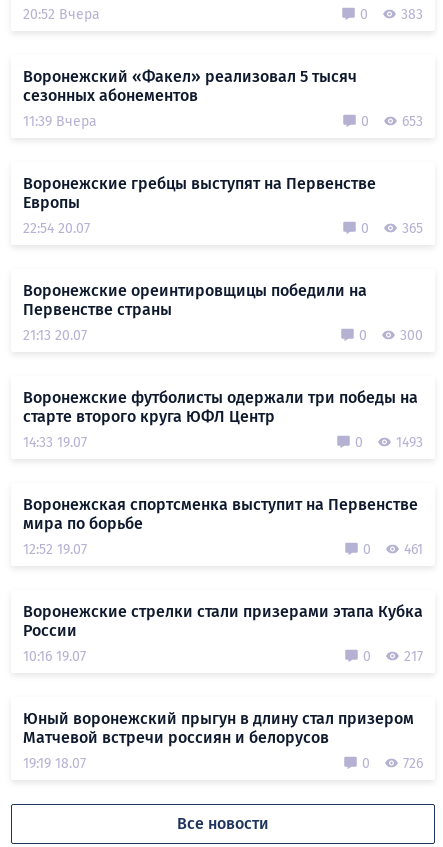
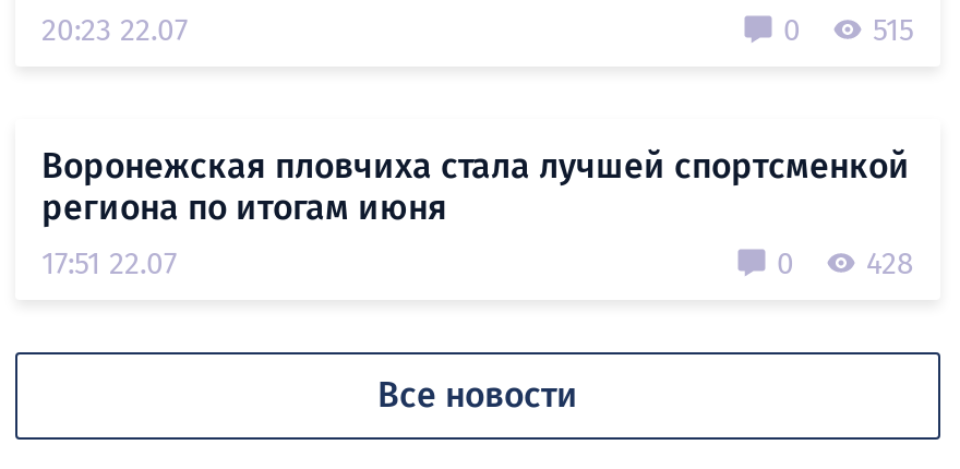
- 20:52 Вчера
+ 20:23 22.07

- 0 383
+ 0 515

- Воронежский «Факел» реализовал 5 тысяч
- сезонных абонементов
- 11:39 Вчера
+ Воронежская пловчиха стала лучшей спортсменкой
+ региона по итогам июня
+ 17:51 22.07

- 653
- Воронежские гребцы выступят на Первенстве
- Европы
- 22:54 20.07
- 0
- 365
- Воронежские ореинтировщицы победили на
- Первенстве страны
- 21:13 20.07
- 0
- 300
- Воронежские футболисты одержали три победы на
- старте второго круга ЮФЛ Центр
- 14:33 19.07
- 0
- 1493
- Воронежская спортсменка выступит на Первенстве
- мира по борьбе
- 12:52 19.07
- 0
- 461
- Воронежские стрелки стали призерами этапа Кубка
- России
- 10:16 19.07
- 0
- 217
- Юный воронежский прыгун в длину стал призером
- Матчевой встречи россиян и белорусов
- 19:19 18.07
- 0
- 726
+ 428
